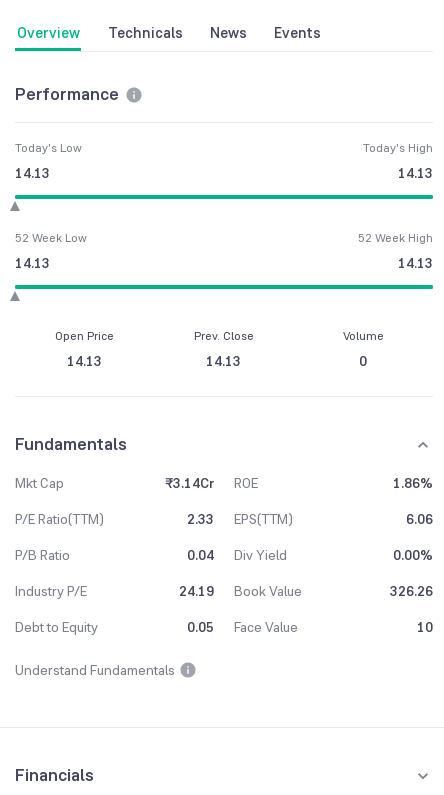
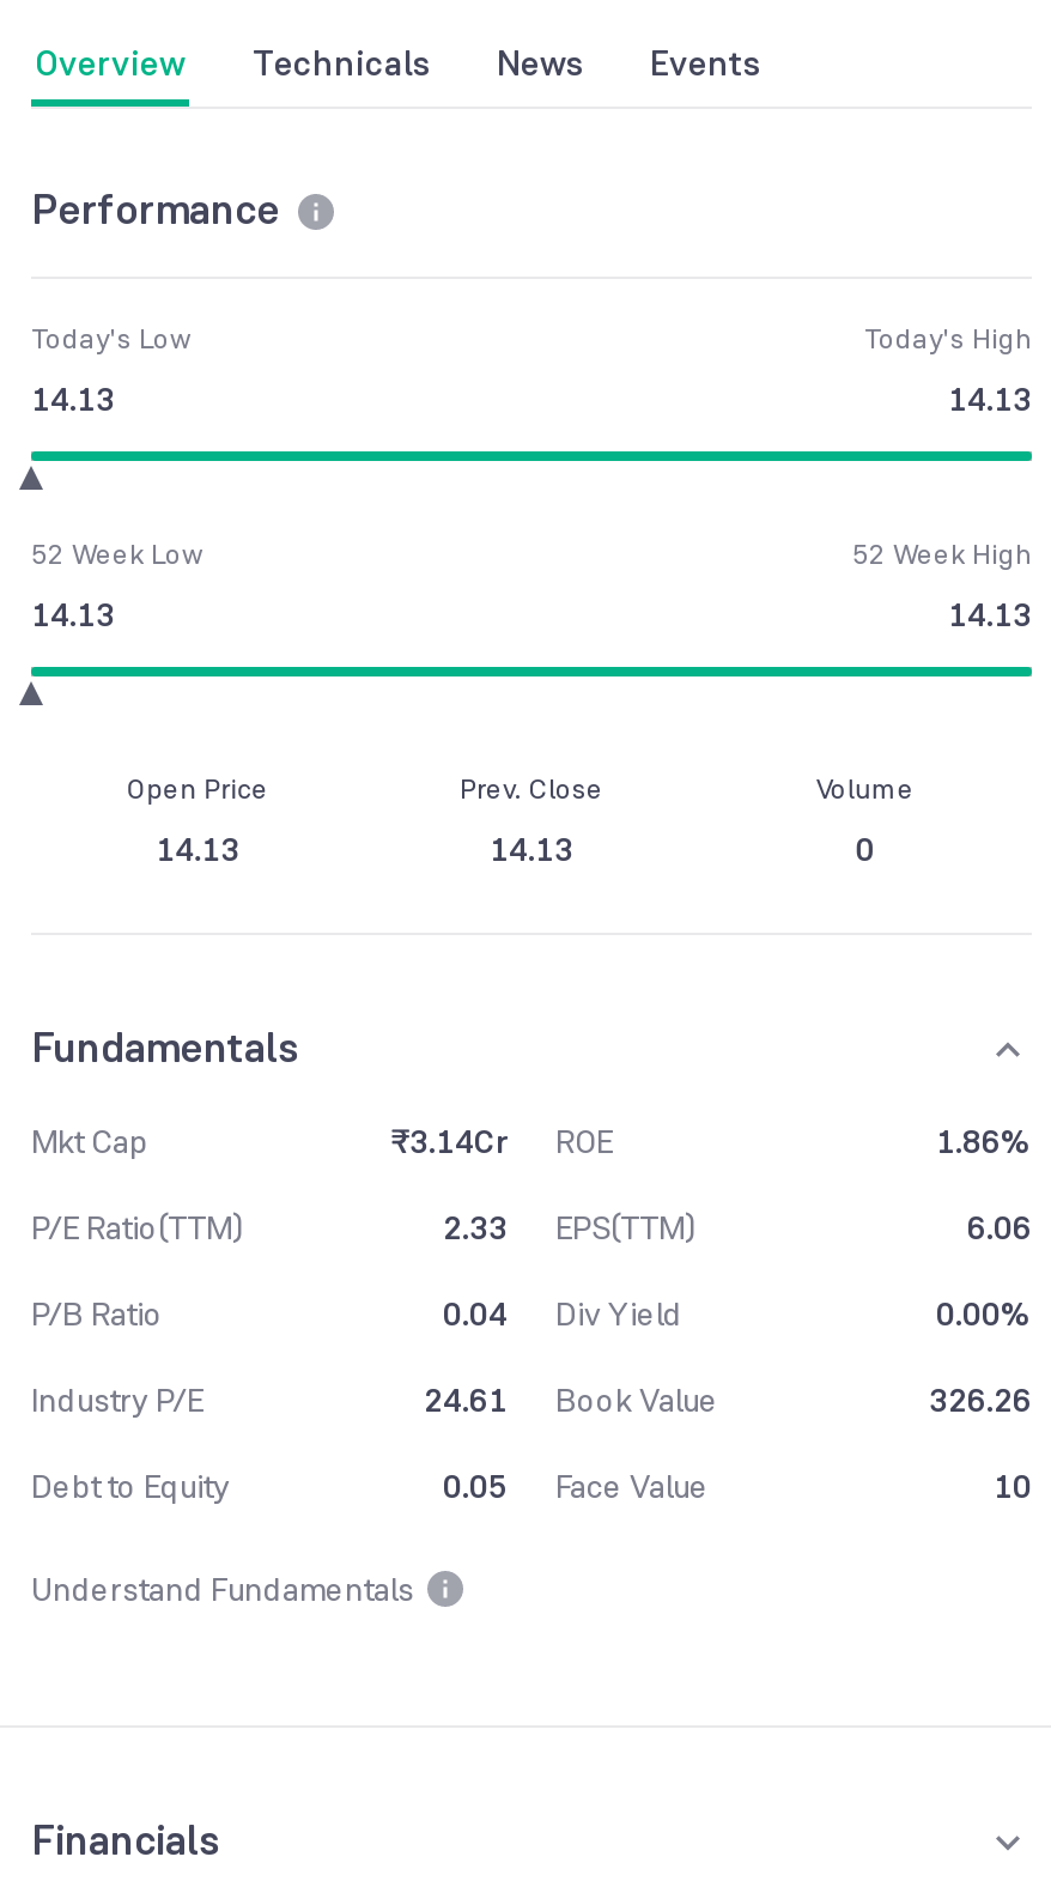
- 24.19 Book Value
+ 24.61 Book Value
